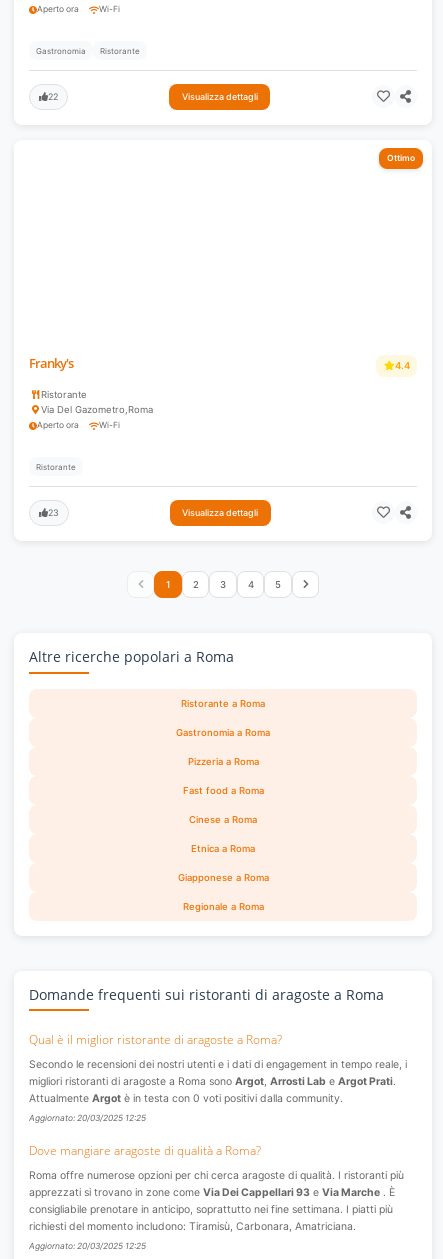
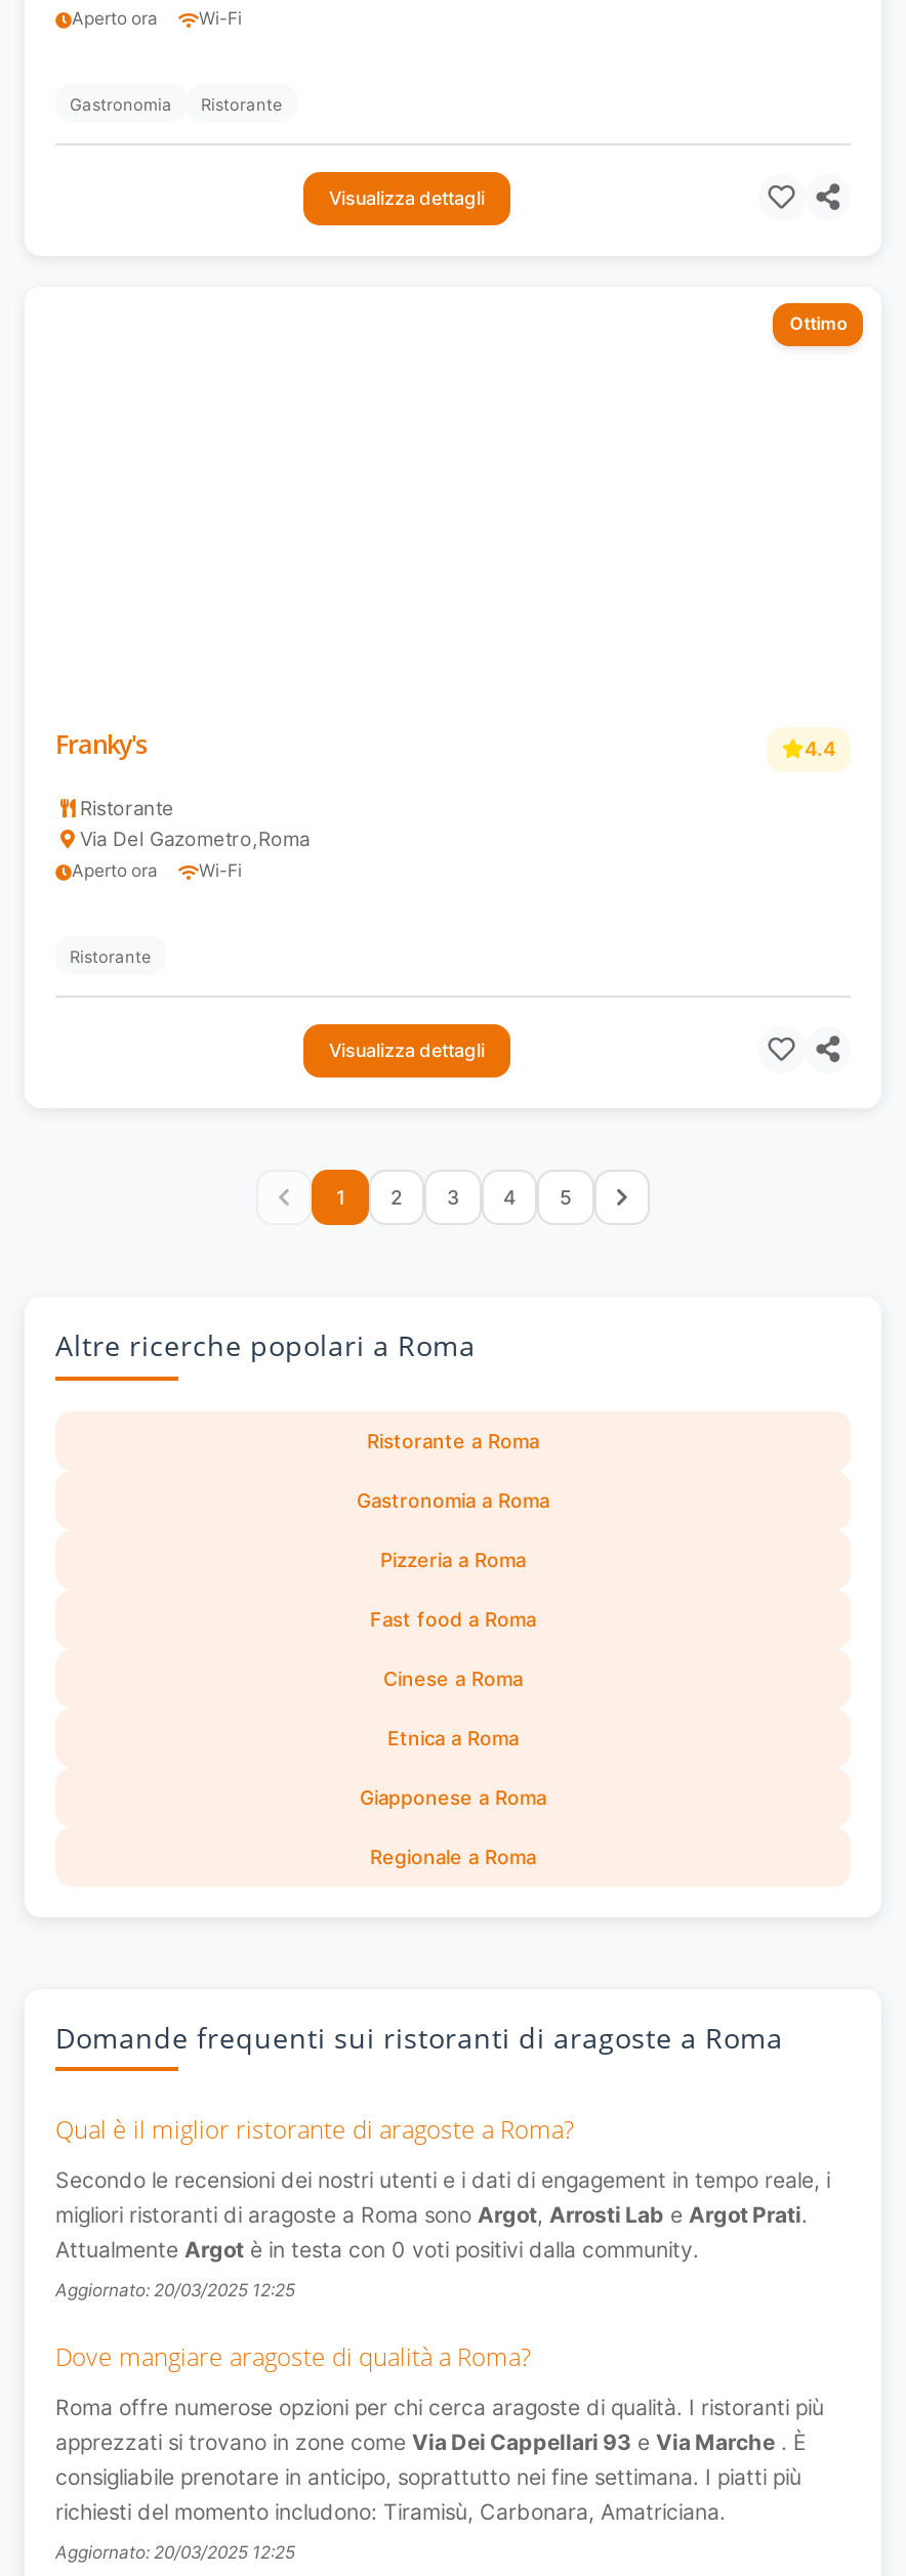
- 22

- 23
